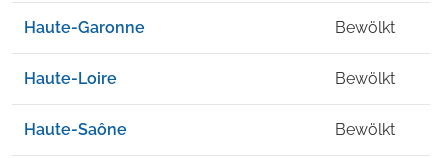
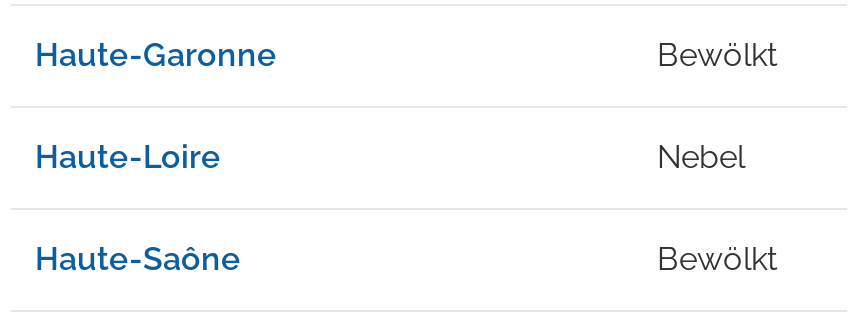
- Bewölkt
+ Nebel
